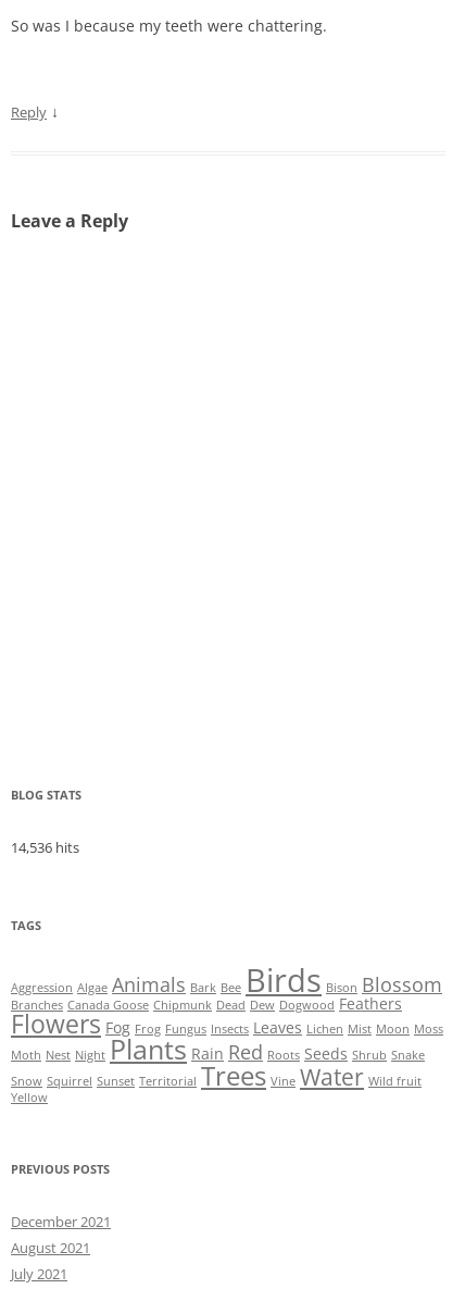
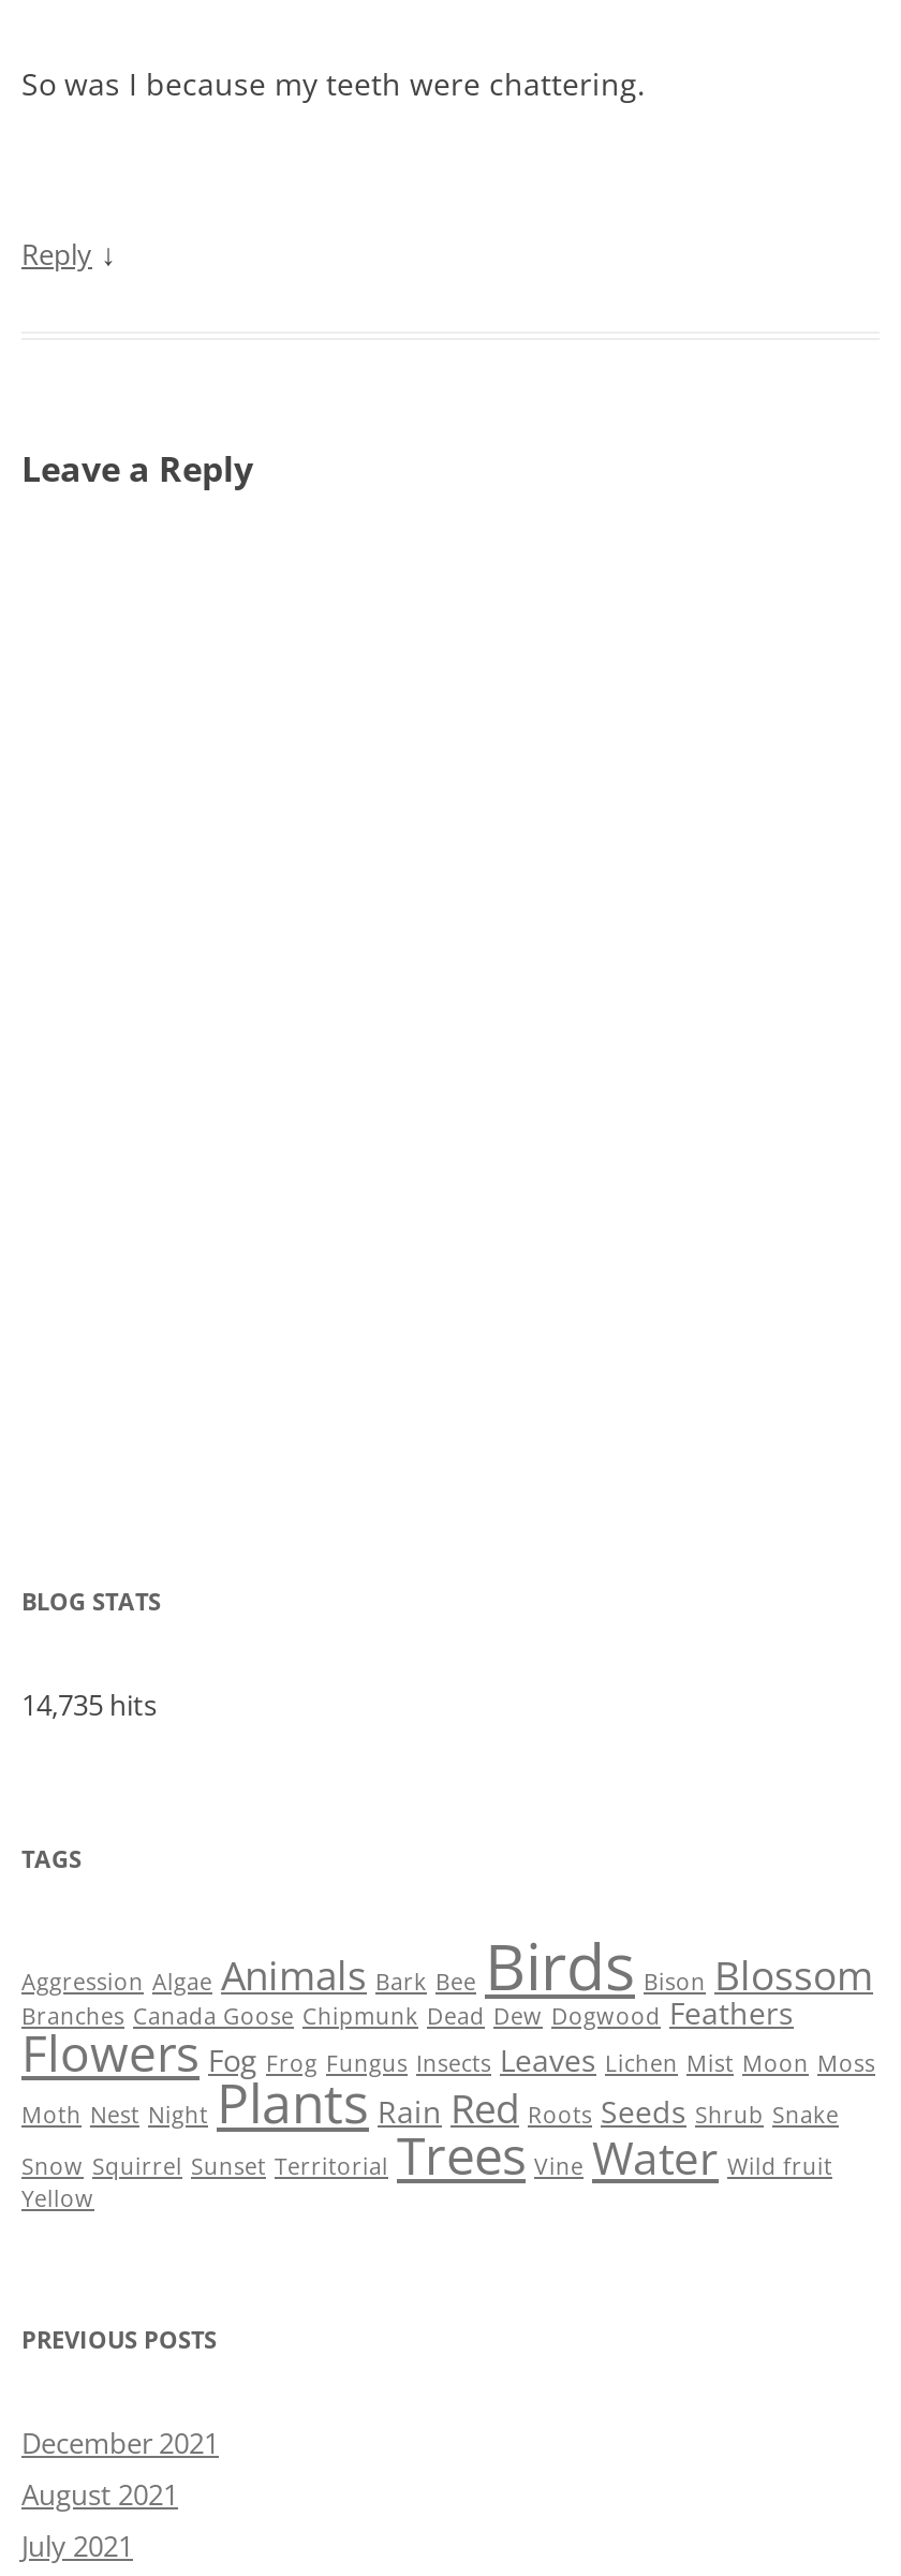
- 14,536 hits
+ 14,735 hits
